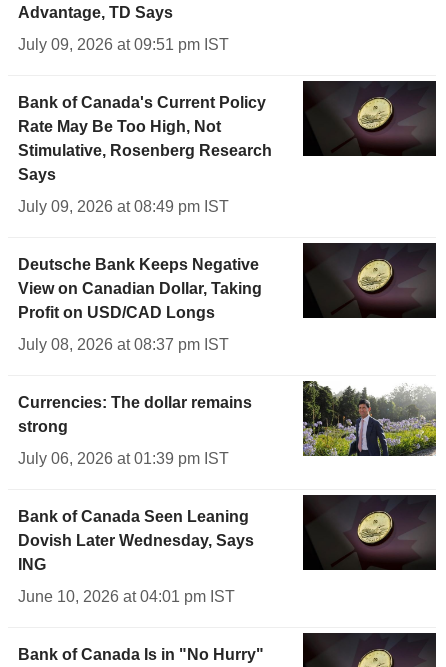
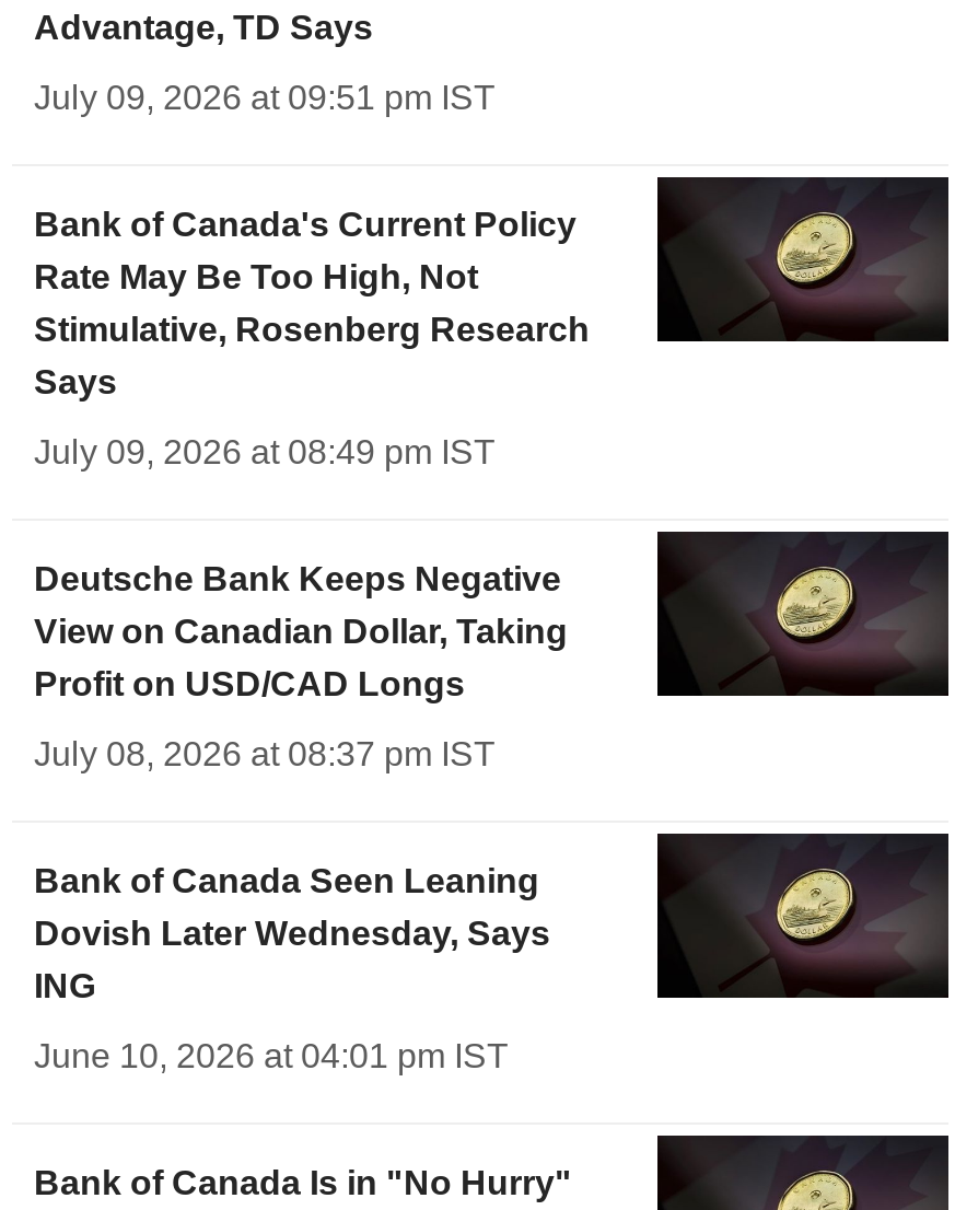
- [image]

- Currencies: The dollar remains
- strong
- July 06, 2026 at 01:39 pm IST
